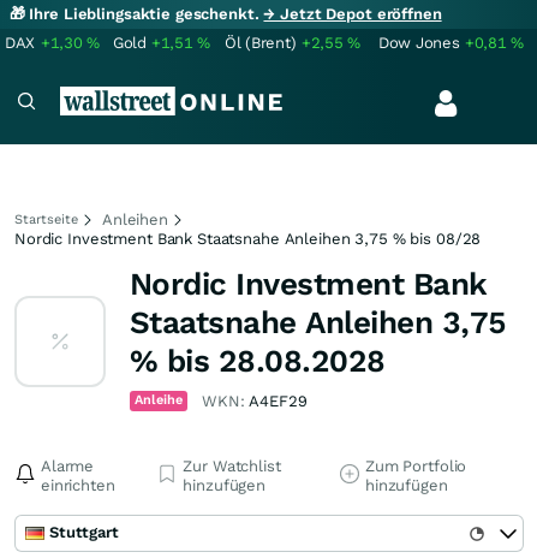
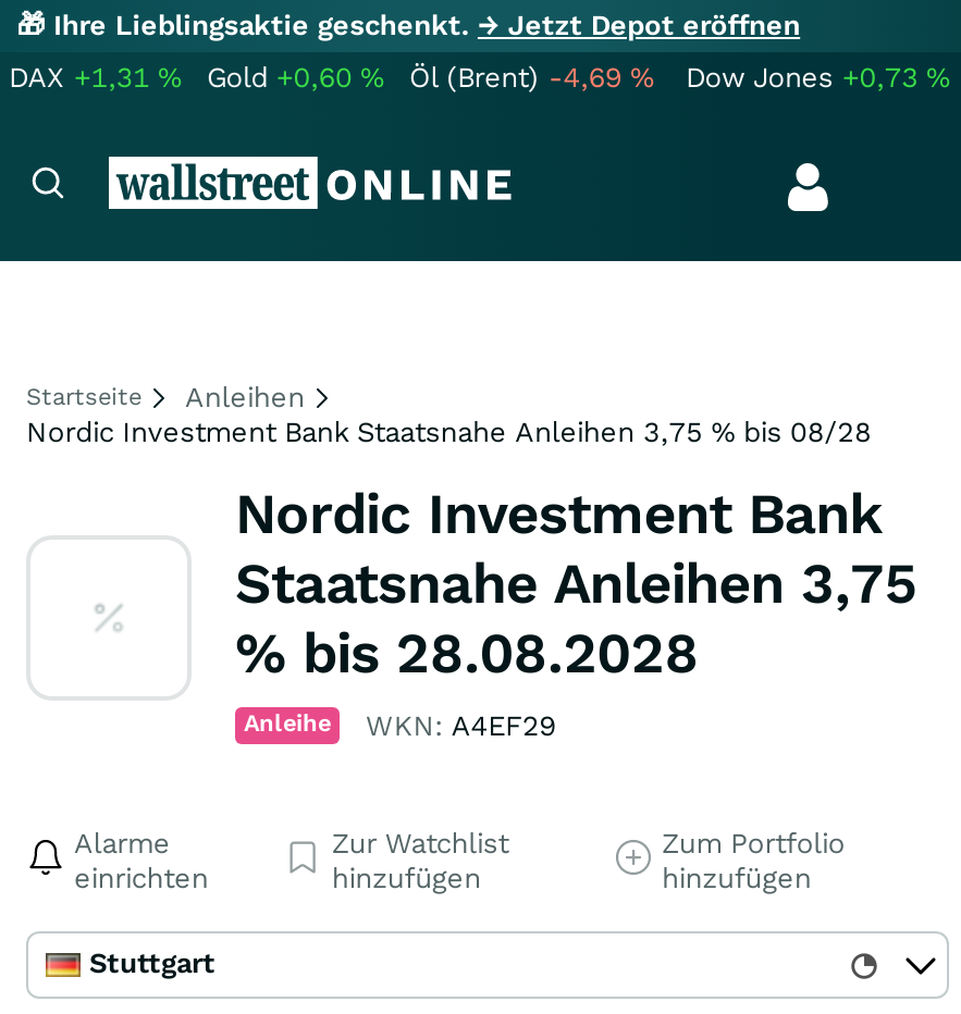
- DAX +1,30%
+ DAX +1,31%

- Gold +1,51%
+ Gold +0,60%

- Öl (Brent) +2,55%
+ Öl (Brent) -4,69%

- Dow Jones +0,81%
+ Dow Jones +0,73%
